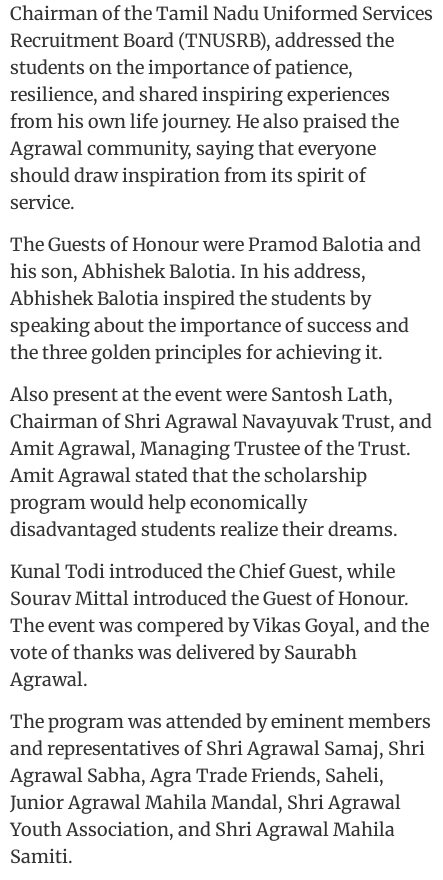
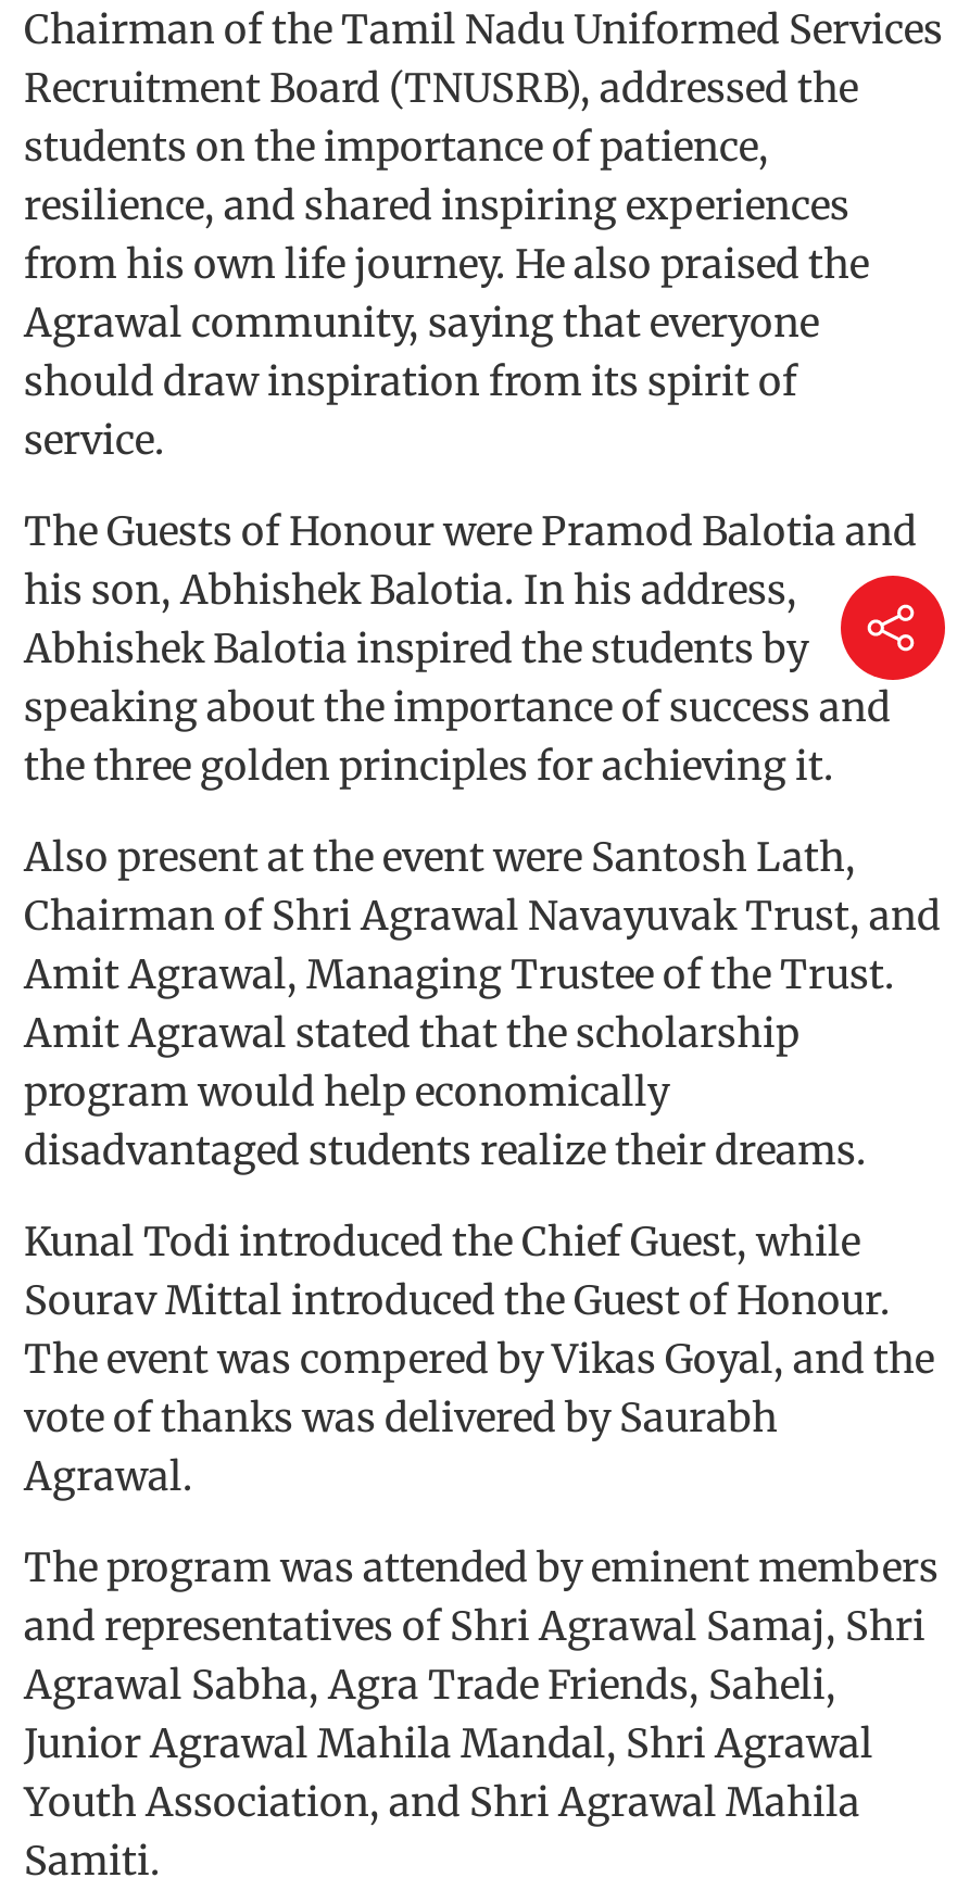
+ [image]
